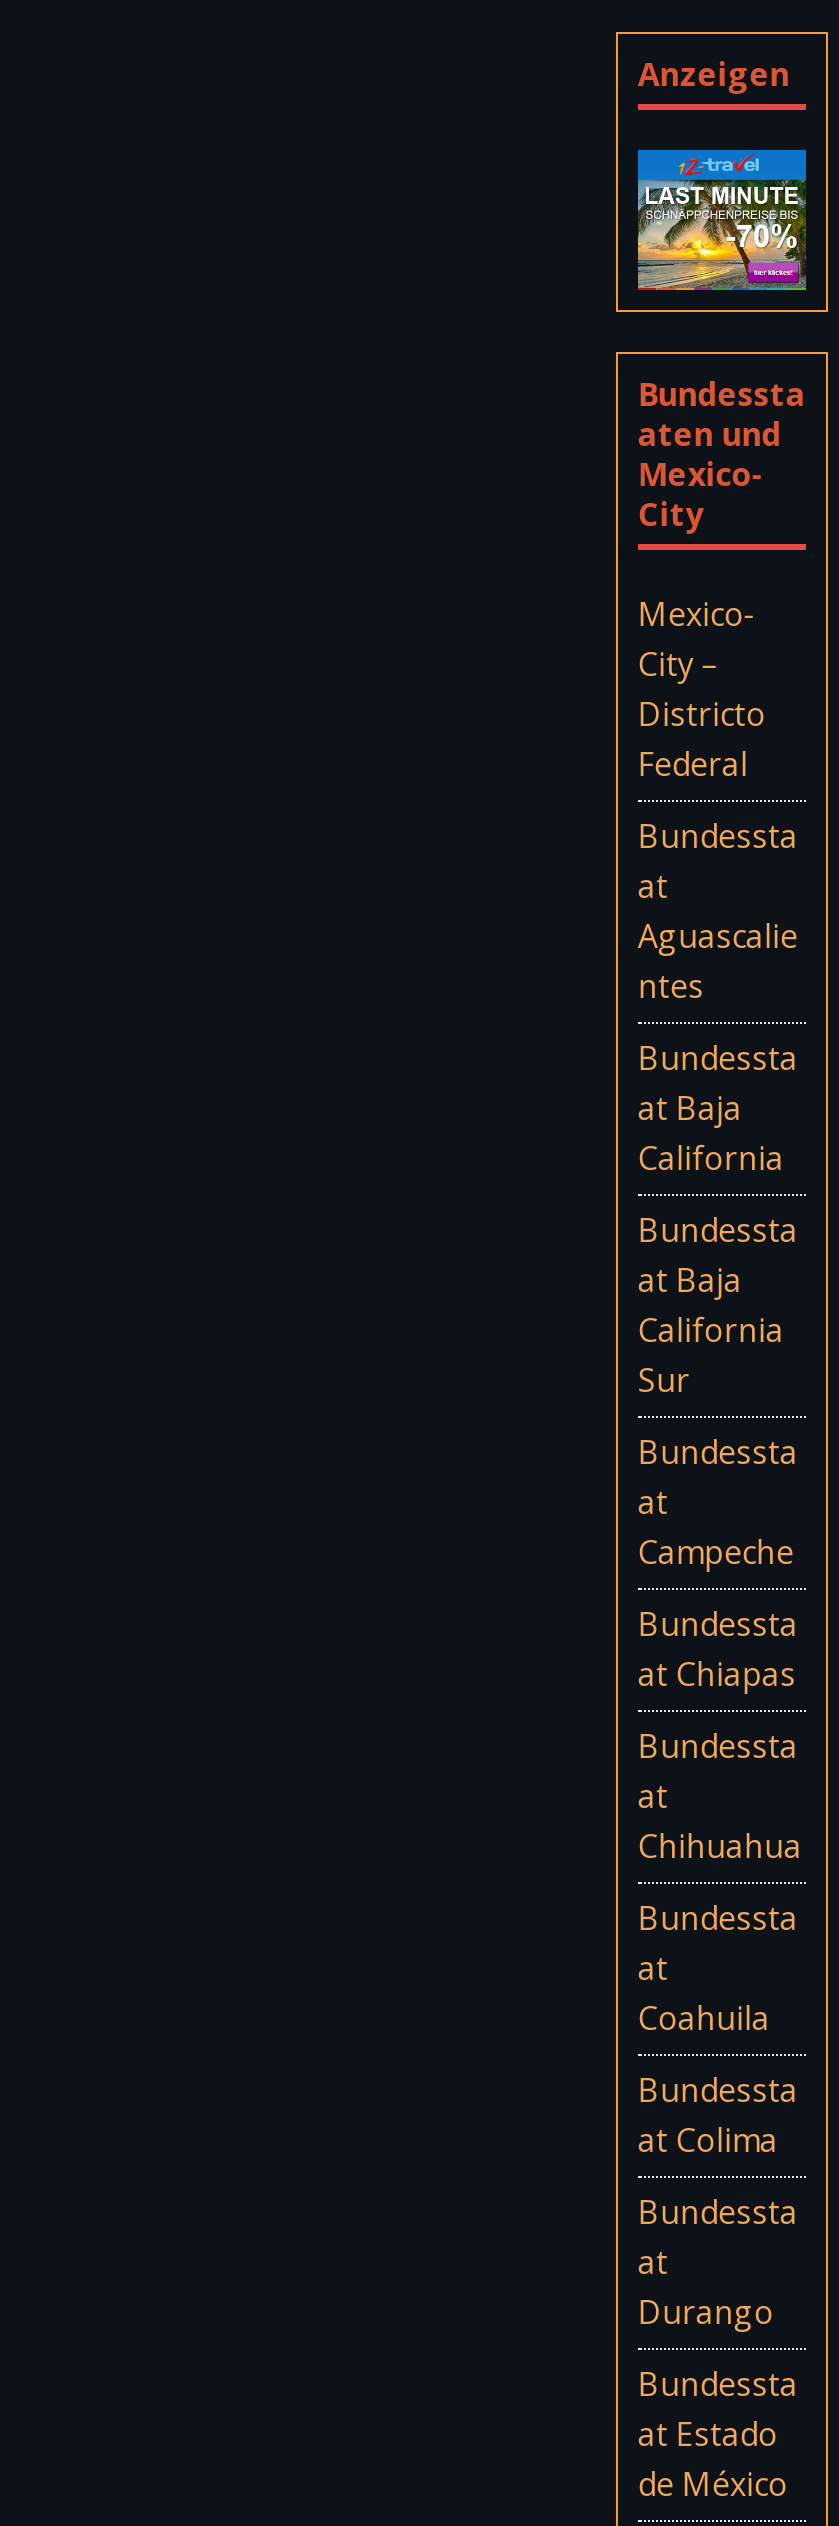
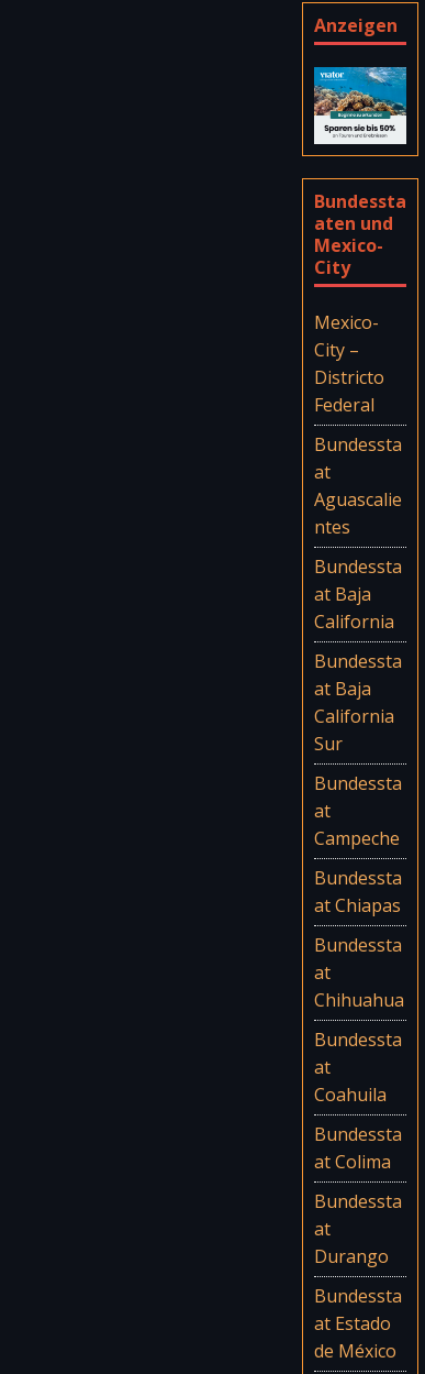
- [image]
+ [image]
